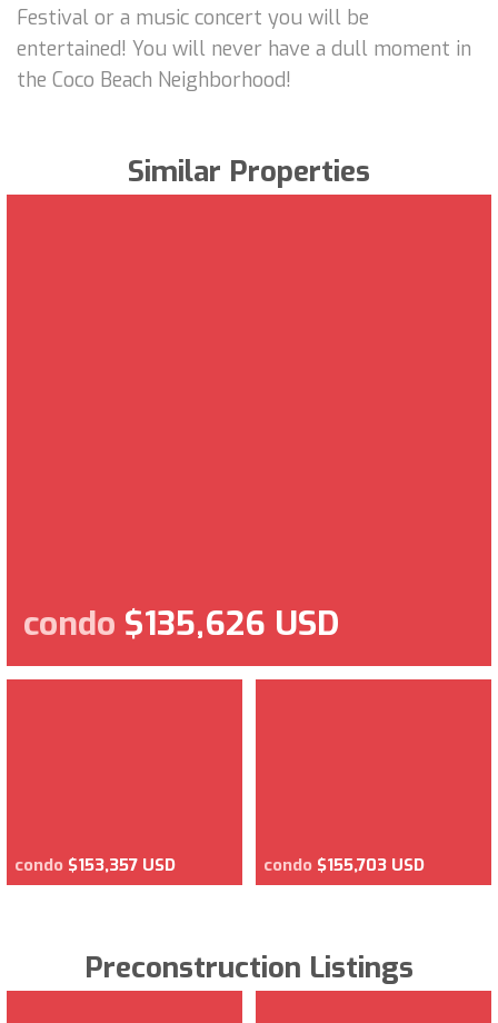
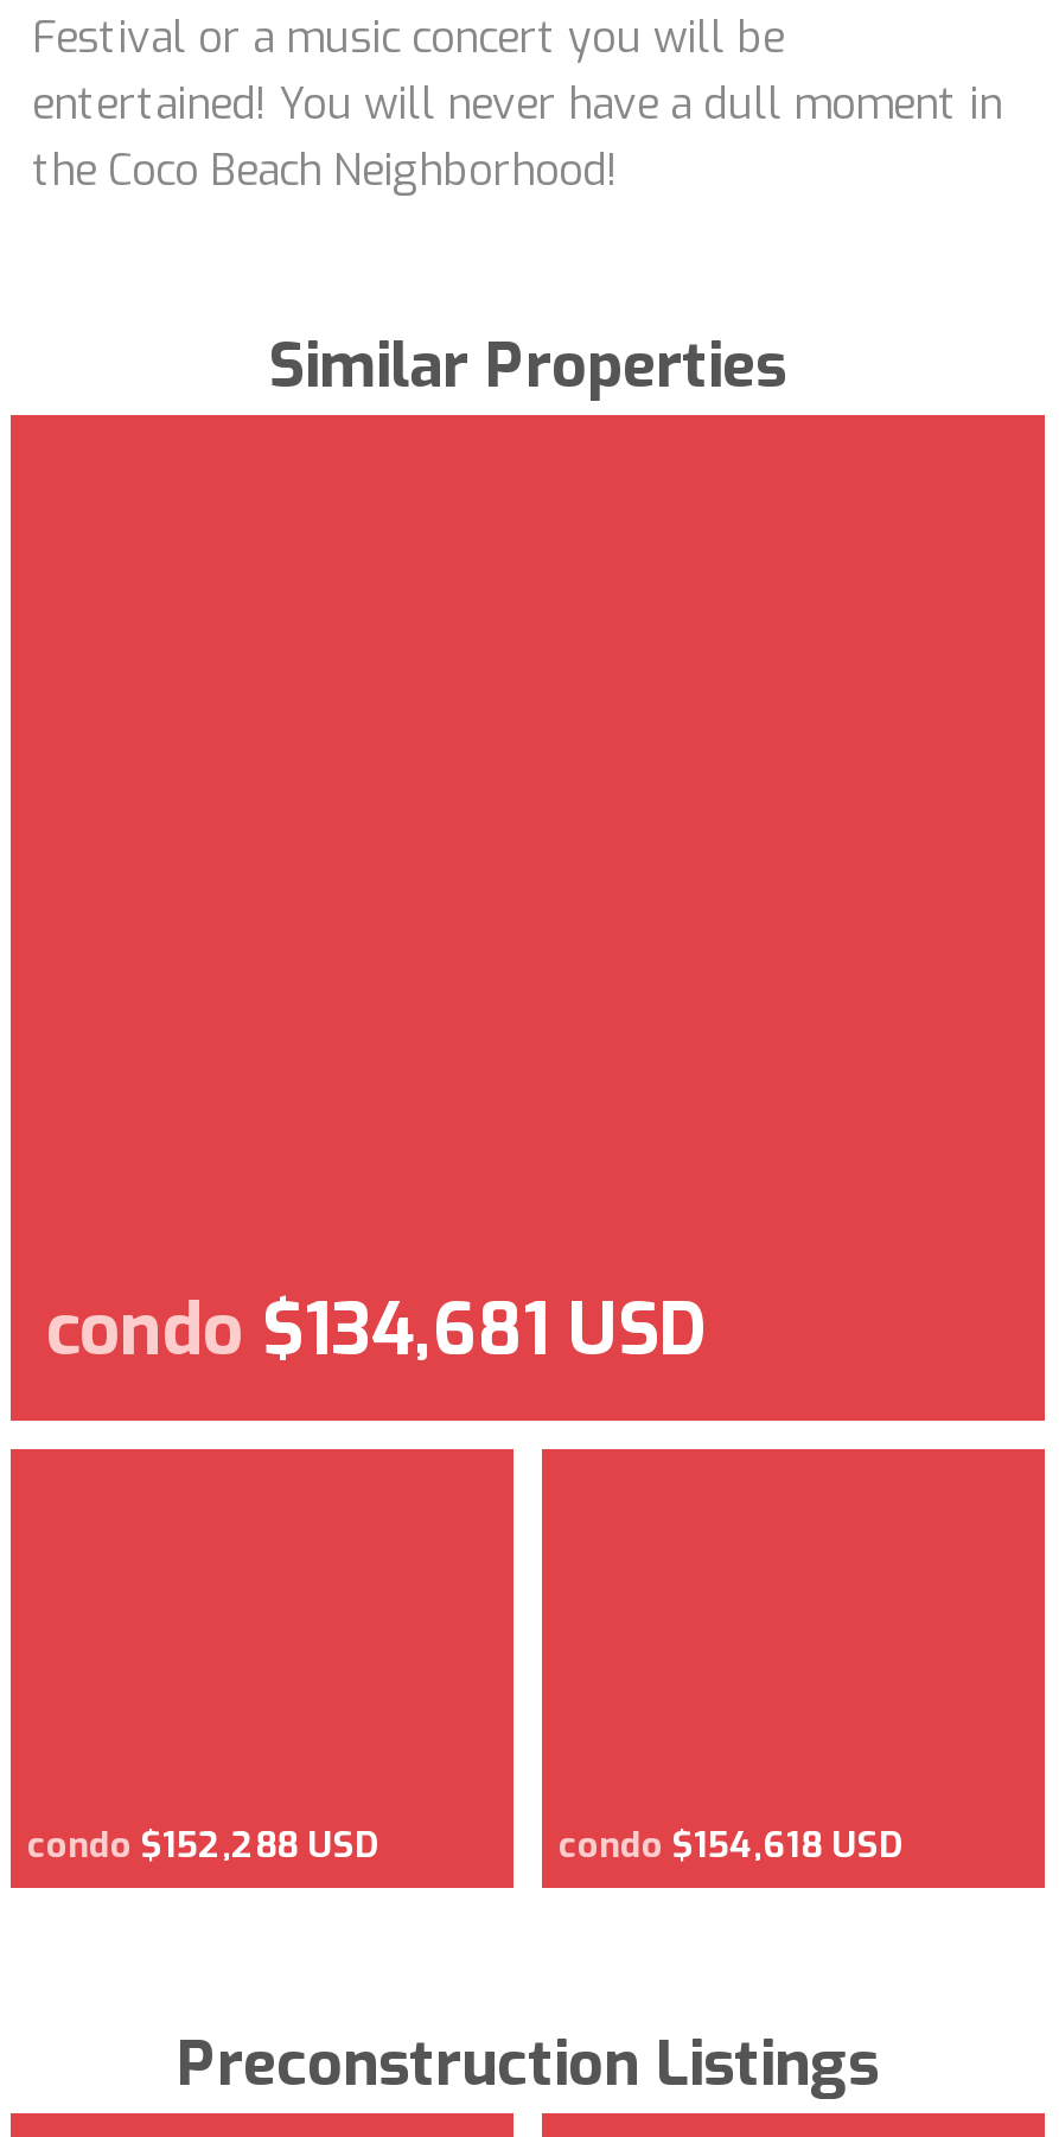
- condo $135,626 USD
+ condo $134,681 USD

- condo $153,357 USD
+ condo $152,288 USD

- condo $155,703 USD
+ condo $154,618 USD
